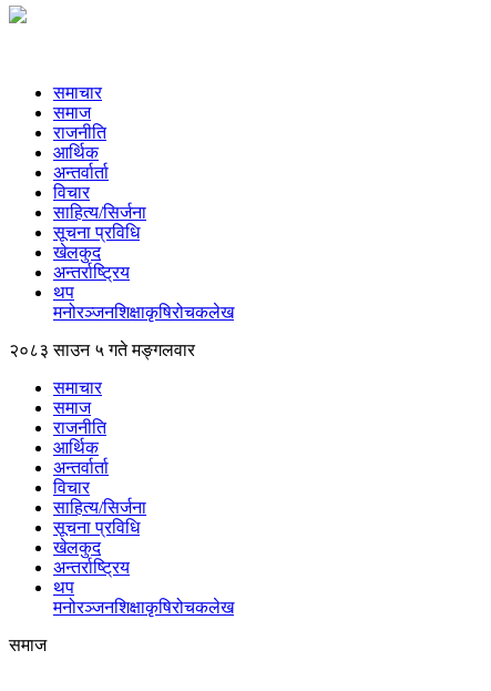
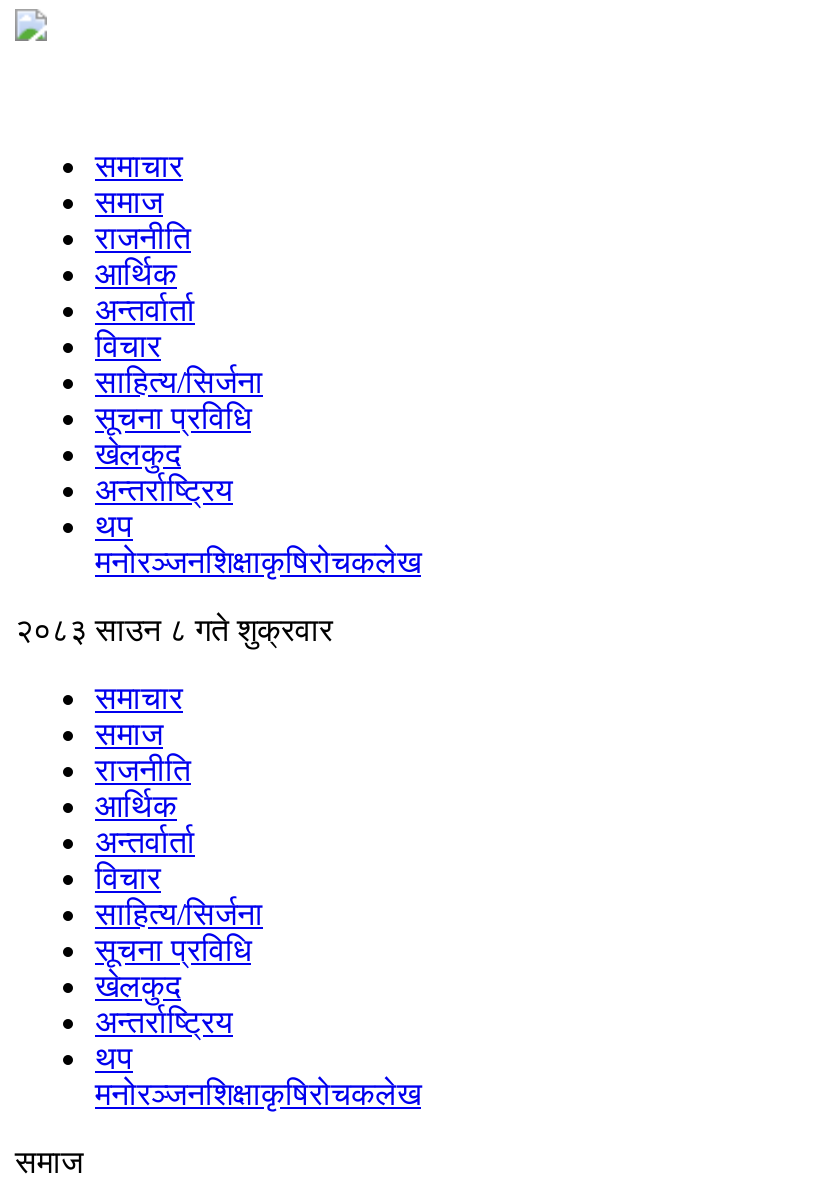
- २०८३ साउन ५ गते मङ्गलवार
+ २०८३ साउन ८ गते शुक्रवार
